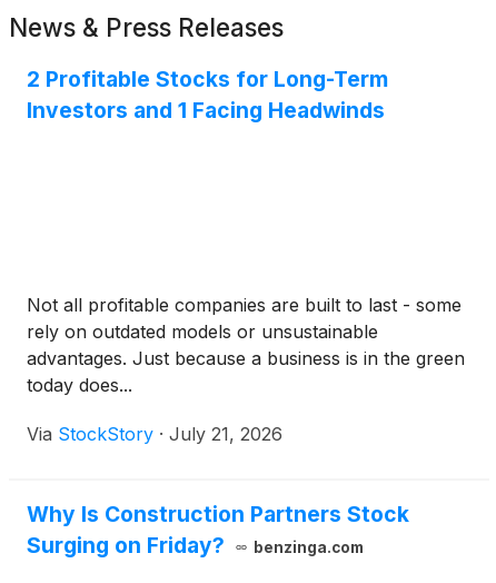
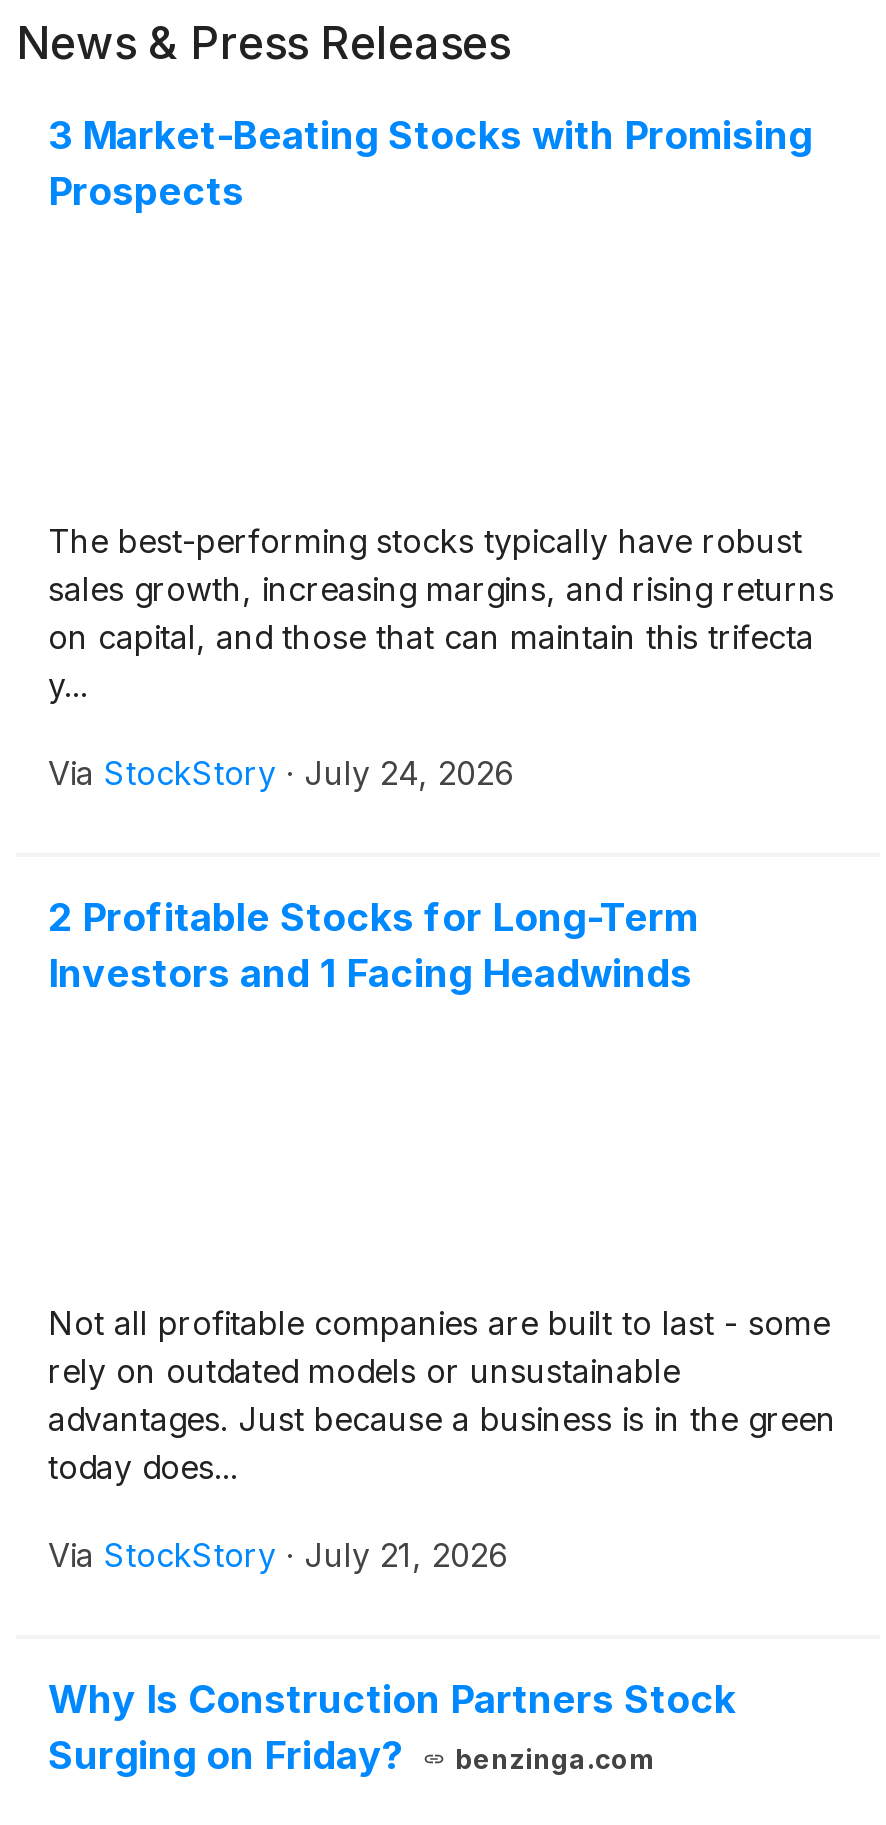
+ 3 Market-Beating Stocks with Promising
+ Prospects

+ The best-performing stocks typically have robust
+ sales growth, increasing margins, and rising returns
+ on capital, and those that can maintain this trifecta
+ y...
+ Via StockStory · July 24, 2026
